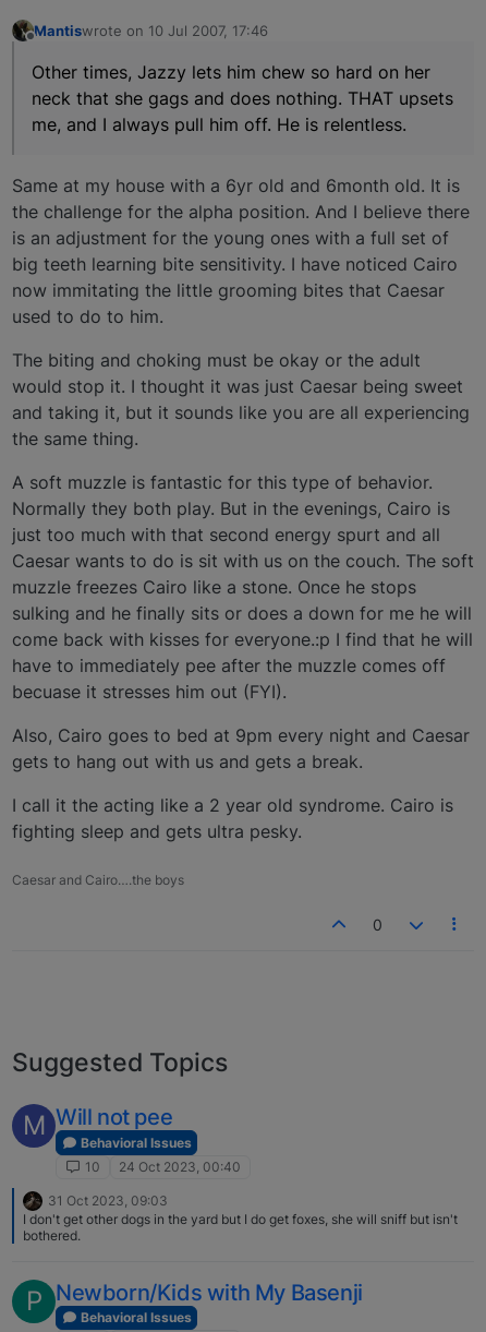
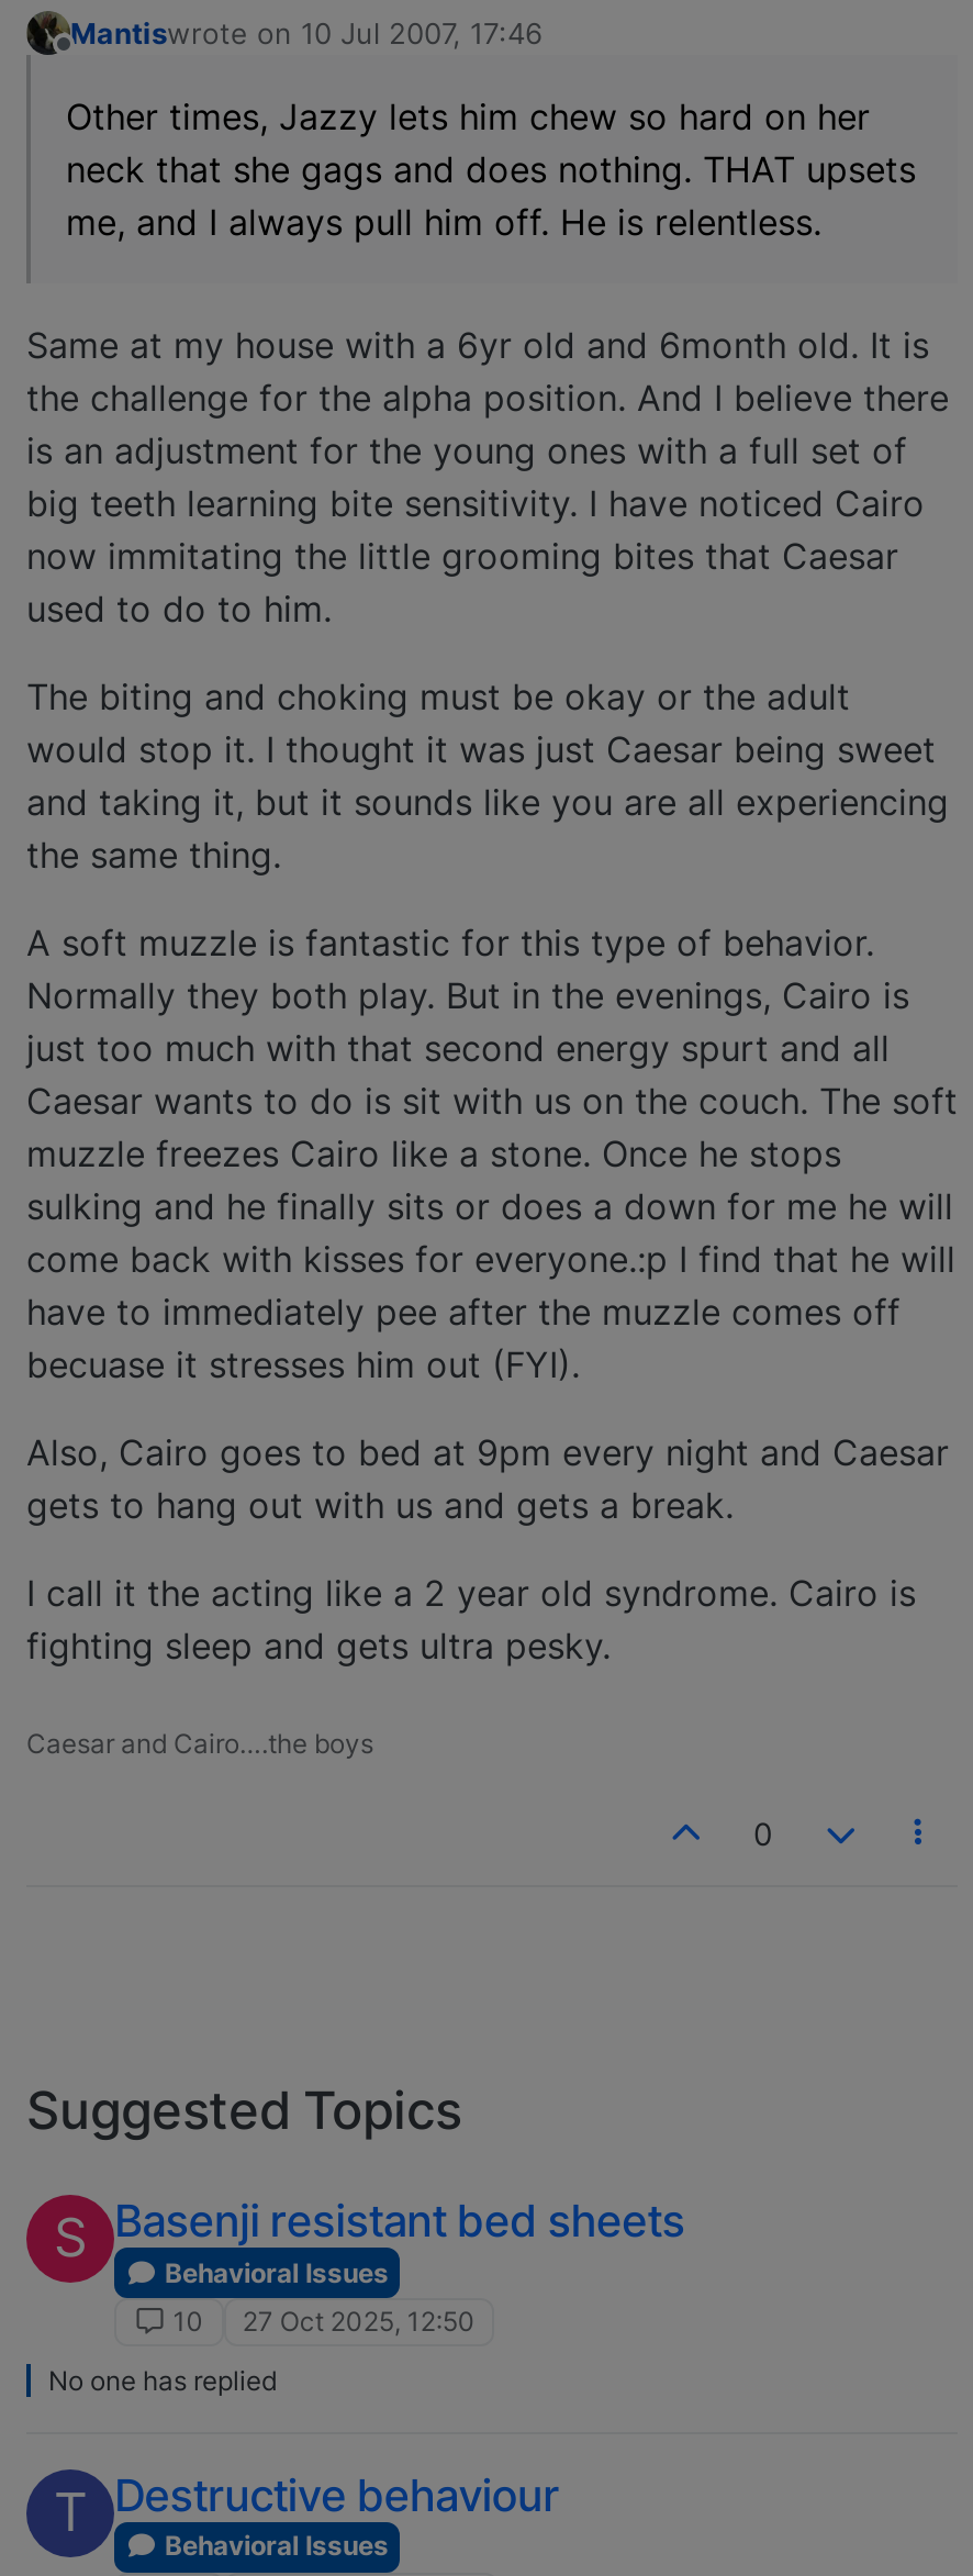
- M Will not pee
+ S Basenji resistant bed sheets

- 10 24 Oct 2023, 00:40
+ 10 27 Oct 2025, 12:50

- 31 Oct 2023, 09:03
- I don't get other dogs in the yard but I do get foxes, she will sniff but isn't
- bothered.
+ No one has replied

- P Newborn/Kids with My Basenji
+ T Destructive behaviour
